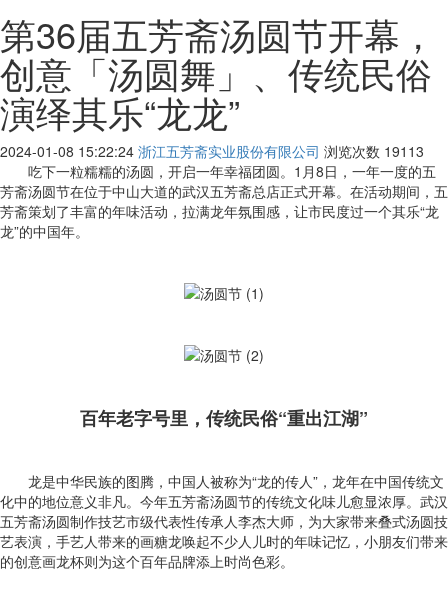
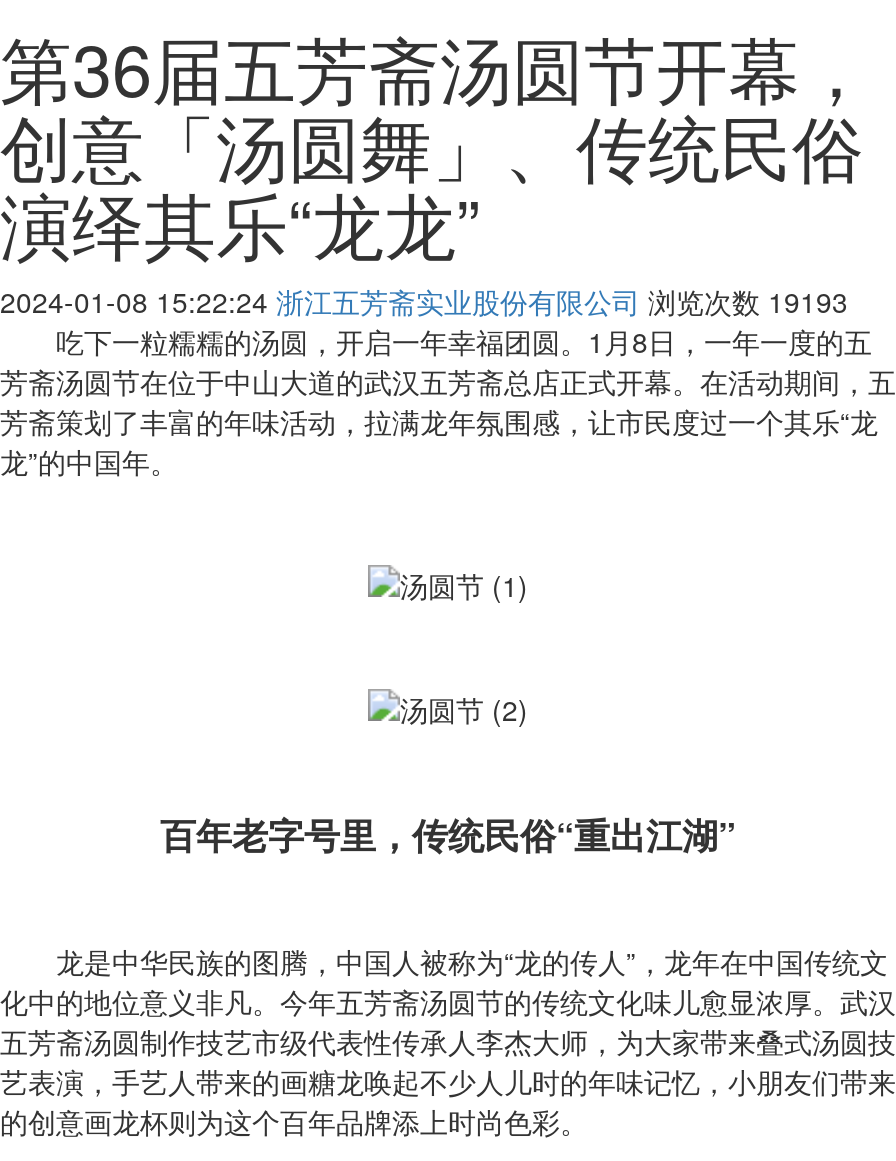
- 2024-01-08 15:22:24 浙江五芳斋实业股份有限公司 浏览次数19113
+ 2024-01-08 15:22:24 浙江五芳斋实业股份有限公司 浏览次数19193
